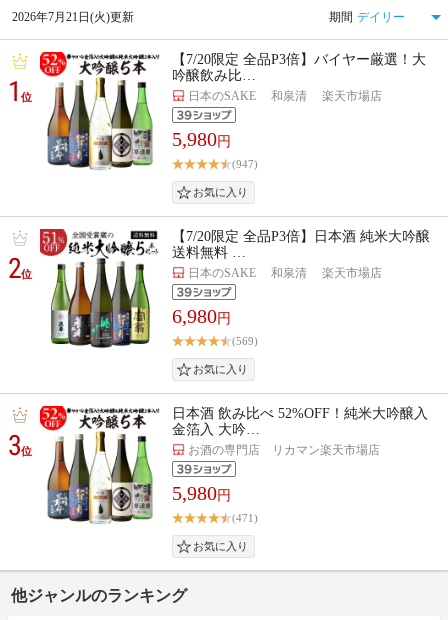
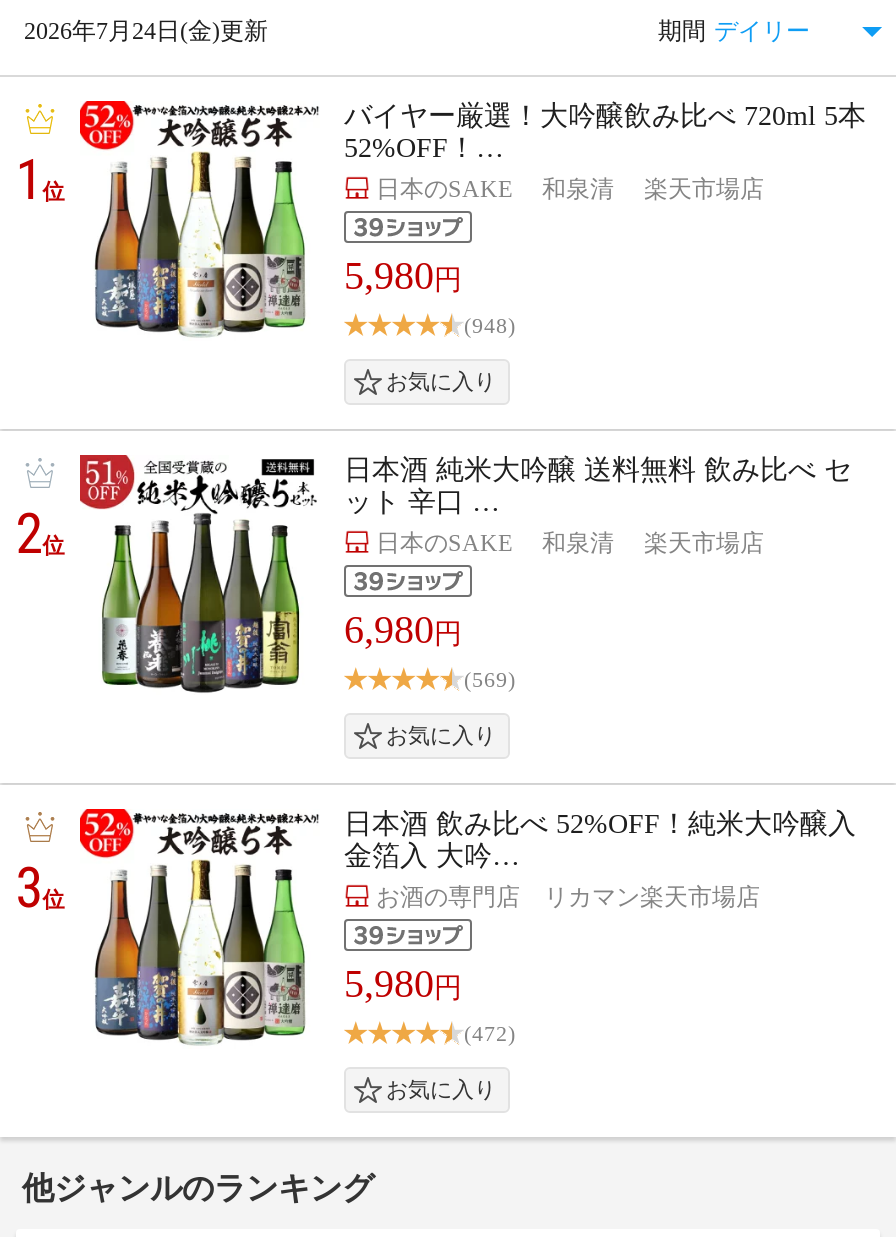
- 2026年7月21日(火)更新
+ 2026年7月24日(金)更新

- 【7/20限定 全品P3倍】バイヤー厳選！大
- 吟醸飲み比…
+ バイヤー厳選！大吟醸飲み比べ 720ml 5本
+ 52%OFF！…

- (947)
+ (948)

- 【7/20限定 全品P3倍】日本酒 純米大吟醸
- 送料無料 …
+ 日本酒 純米大吟醸 送料無料 飲み比べ セ
+ ット 辛口 …

- (471)
+ (472)
